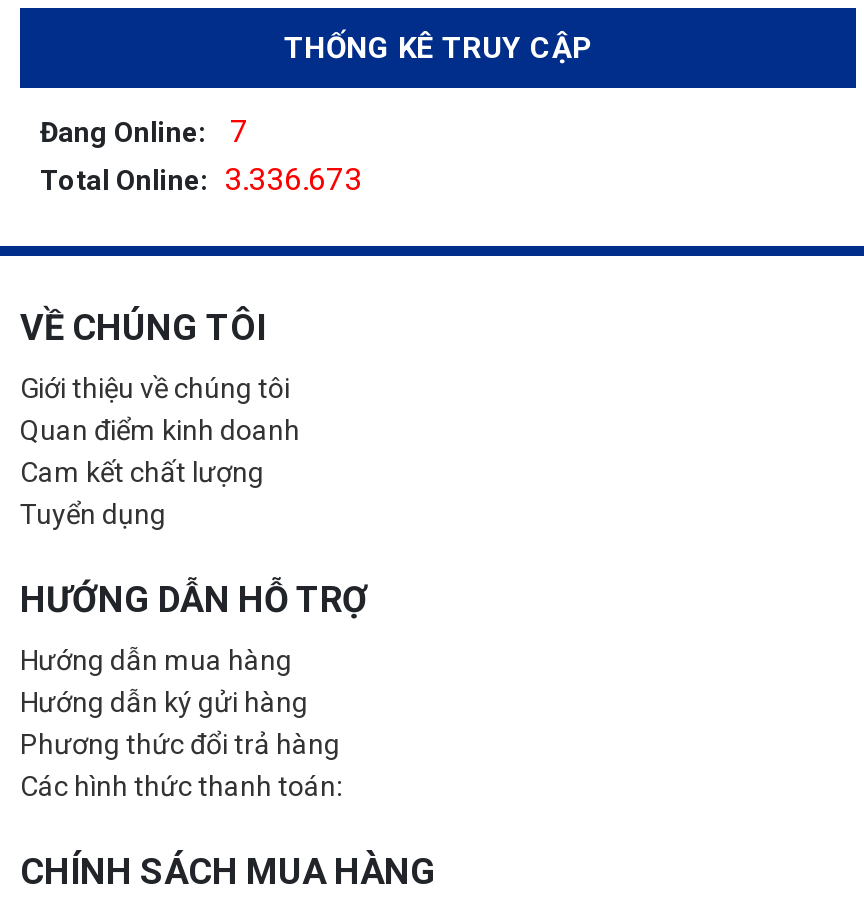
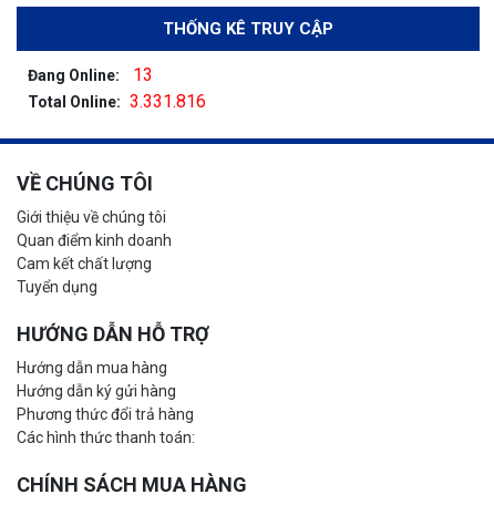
- Đang Online: 7
+ Đang Online: 13

- Total Online: 3.336.673
+ Total Online: 3.331.816
